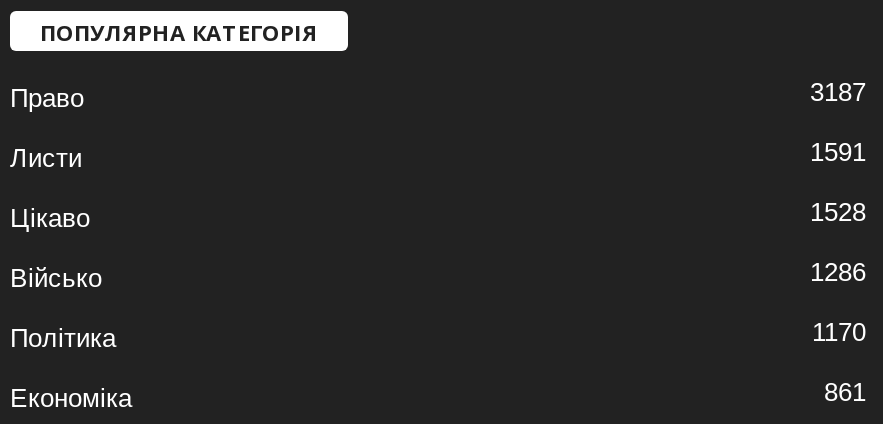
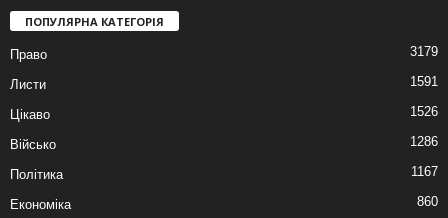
- 3187
+ 3179

- 1528
+ 1526

- 1170
+ 1167

- 861
+ 860
